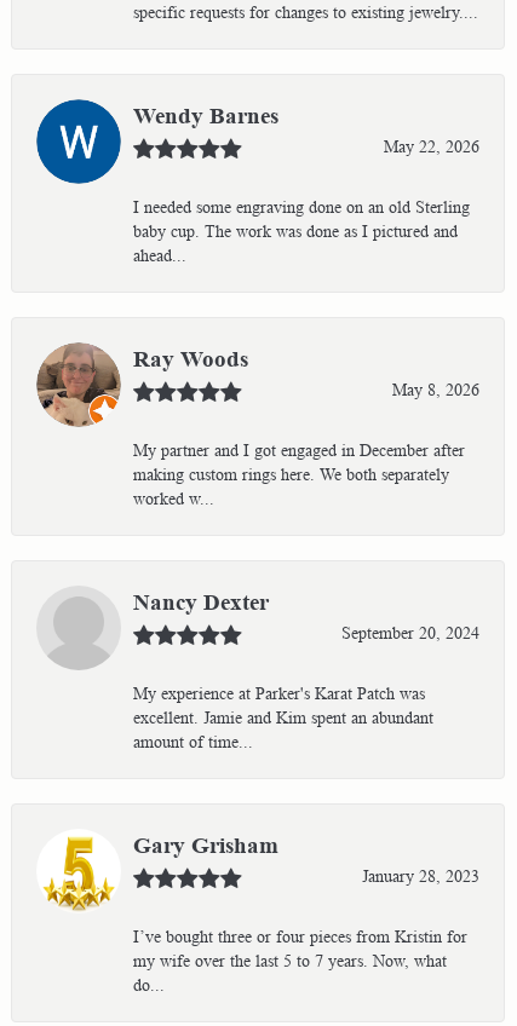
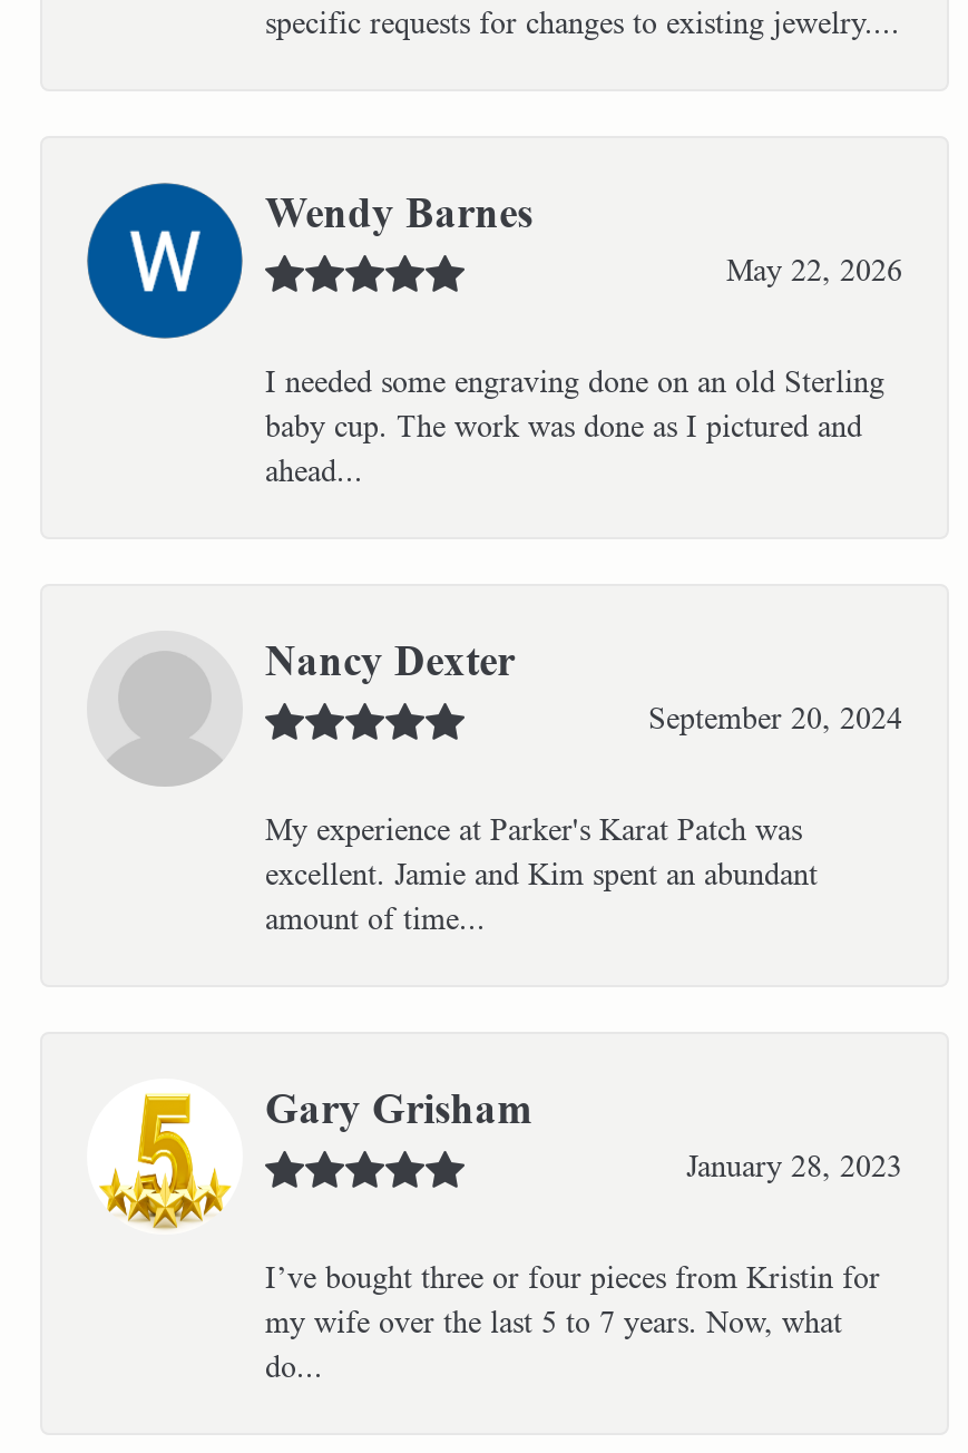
- [image]
- Ray Woods
- May 8, 2026
- My partner and I got engaged in December after
- making custom rings here. We both separately
- worked w...
